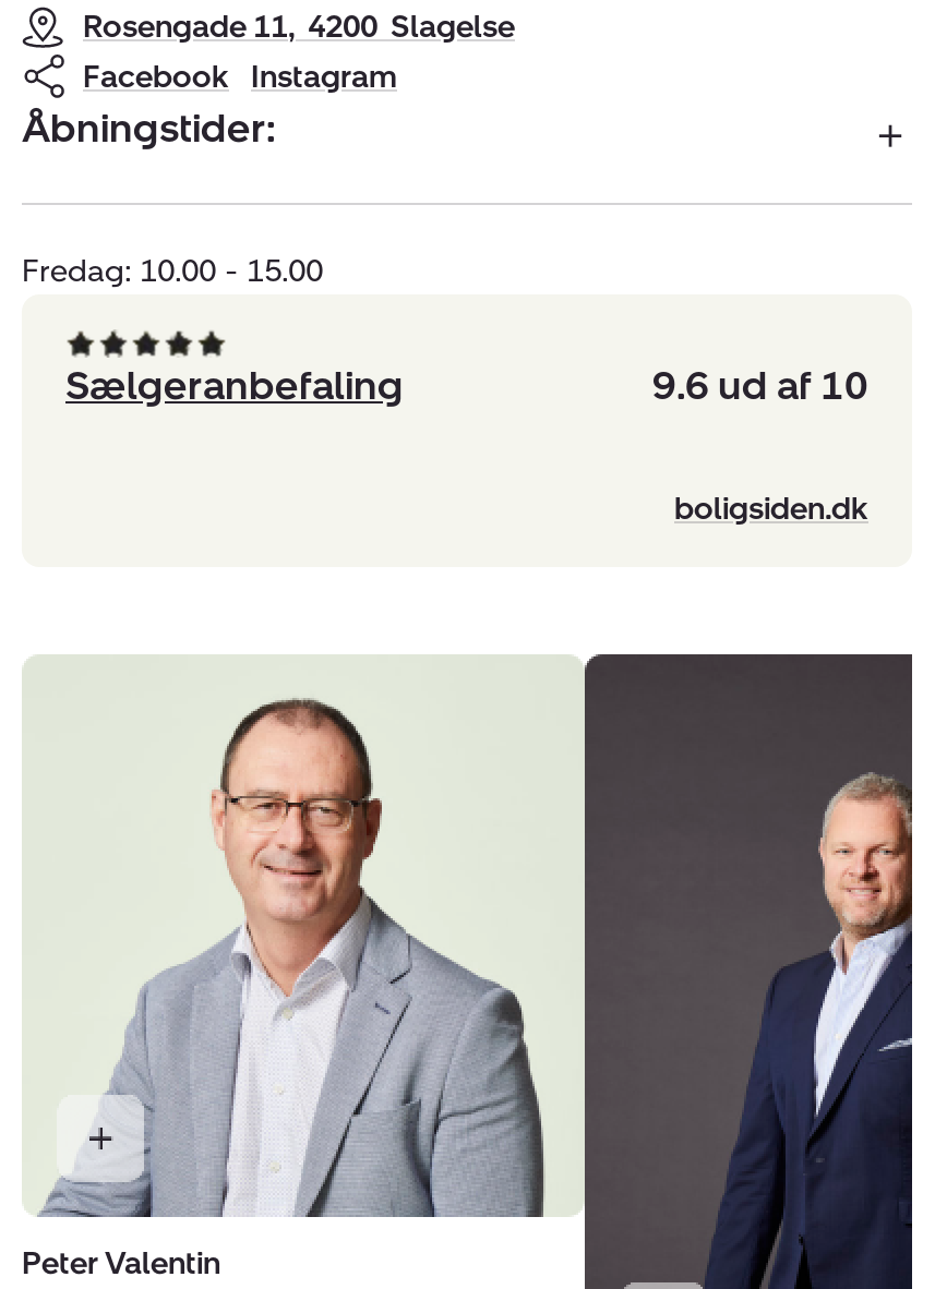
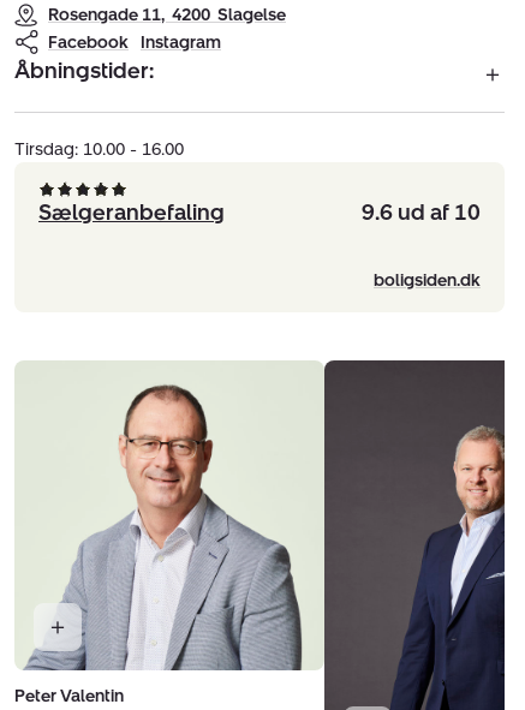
- Fredag: 10.00 - 15.00
+ Tirsdag: 10.00 - 16.00
